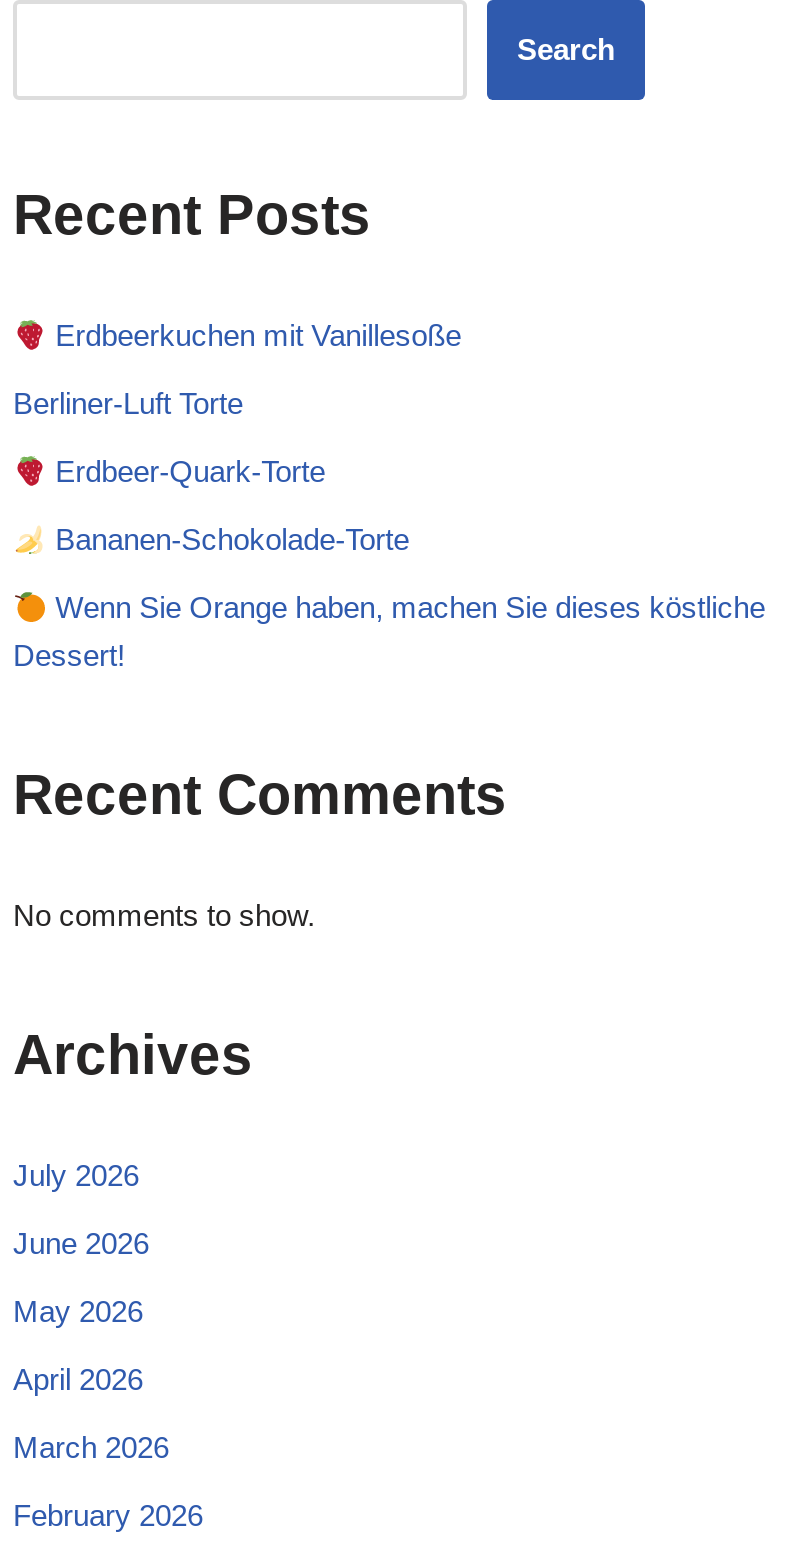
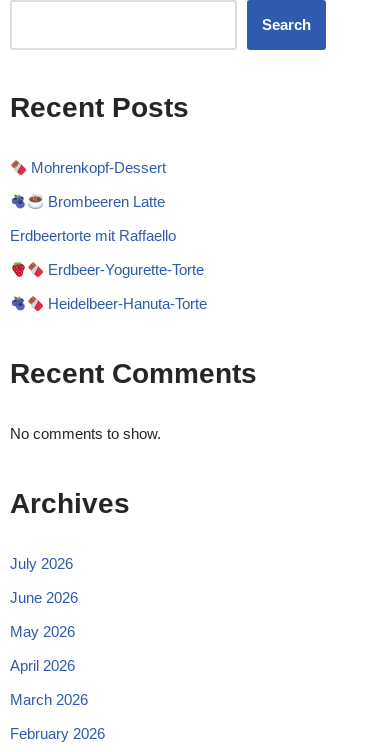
- Erdbeerkuchen mit Vanillesoße
+ Mohrenkopf-Dessert

- Berliner-Luft Torte
+ Brombeeren Latte

- Erdbeer-Quark-Torte
+ Erdbeertorte mit Raffaello

- Bananen-Schokolade-Torte
+ Erdbeer-Yogurette-Torte

- Wenn Sie Orange haben, machen Sie dieses köstliche
- Dessert!
+ Heidelbeer-Hanuta-Torte
